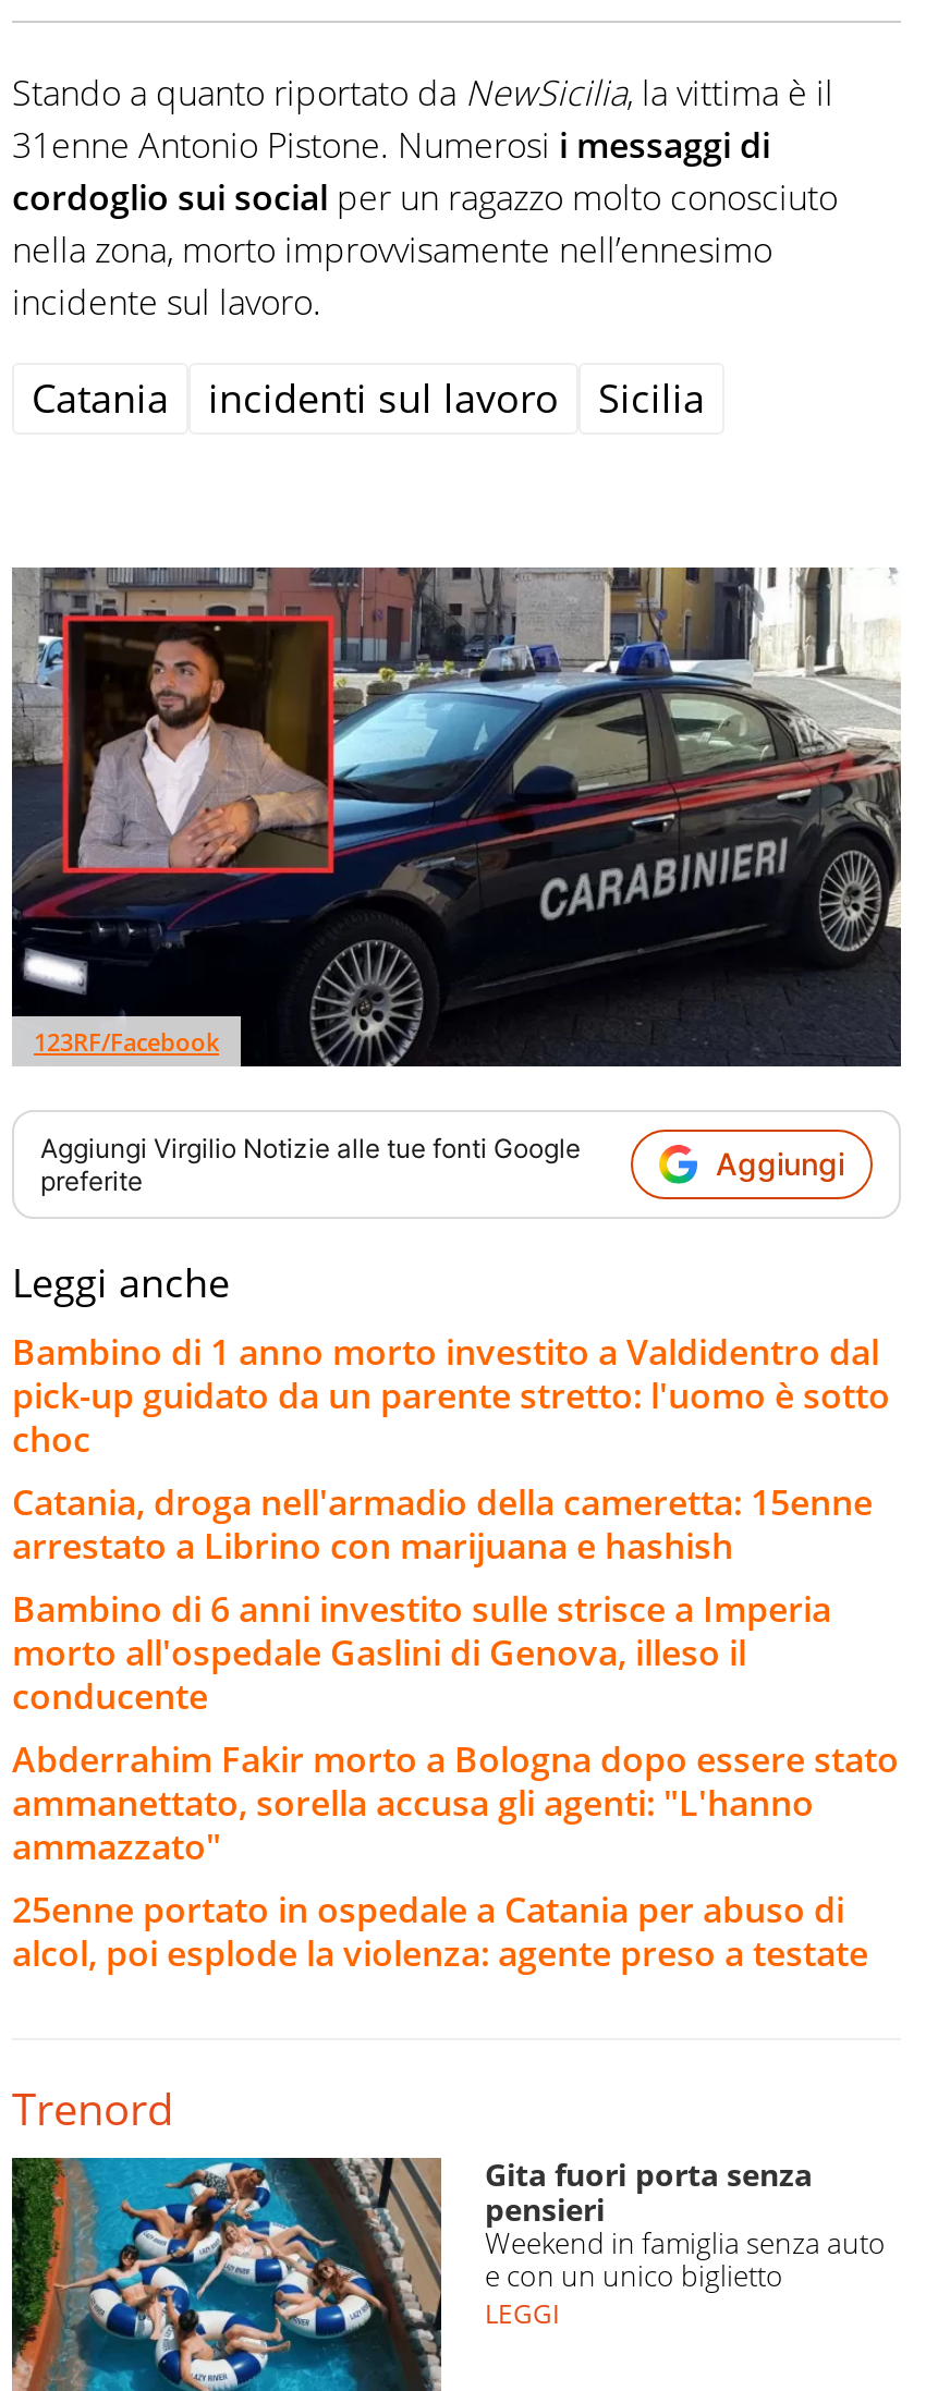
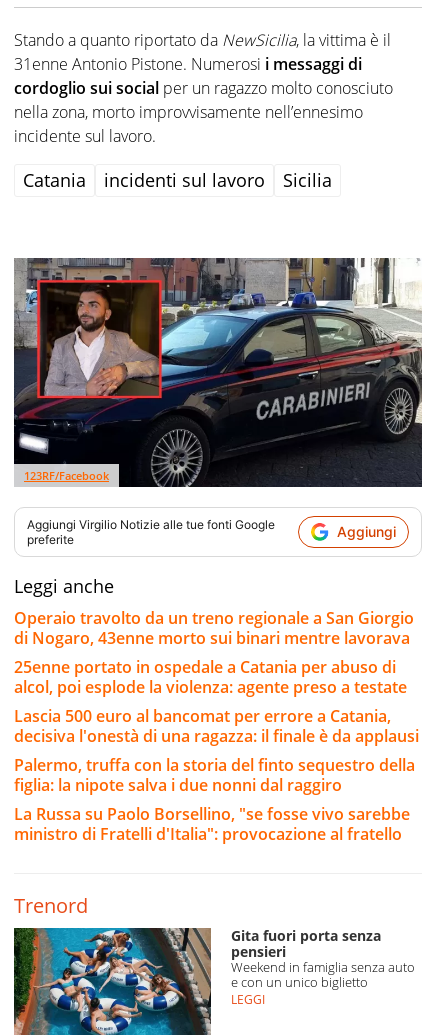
- Bambino di 1 anno morto investito a Valdidentro dal
- pick-up guidato da un parente stretto: l'uomo è sotto
- choc
- Catania, droga nell'armadio della cameretta: 15enne
- arrestato a Librino con marijuana e hashish
- Bambino di 6 anni investito sulle strisce a Imperia
- morto all'ospedale Gaslini di Genova, illeso il
- conducente
- Abderrahim Fakir morto a Bologna dopo essere stato
- ammanettato, sorella accusa gli agenti: "L'hanno
- ammazzato"
+ Operaio travolto da un treno regionale a San Giorgio
+ di Nogaro, 43enne morto sui binari mentre lavorava

moved up: 25enne portato in ospedale a Catania per abuso di | alcol, poi esplode la violenza: agente preso a testate

+ Lascia 500 euro al bancomat per errore a Catania,
+ decisiva l'onestà di una ragazza: il finale è da applausi
+ Palermo, truffa con la storia del finto sequestro della
+ figlia: la nipote salva i due nonni dal raggiro
+ La Russa su Paolo Borsellino, "se fosse vivo sarebbe
+ ministro di Fratelli d'Italia": provocazione al fratello
